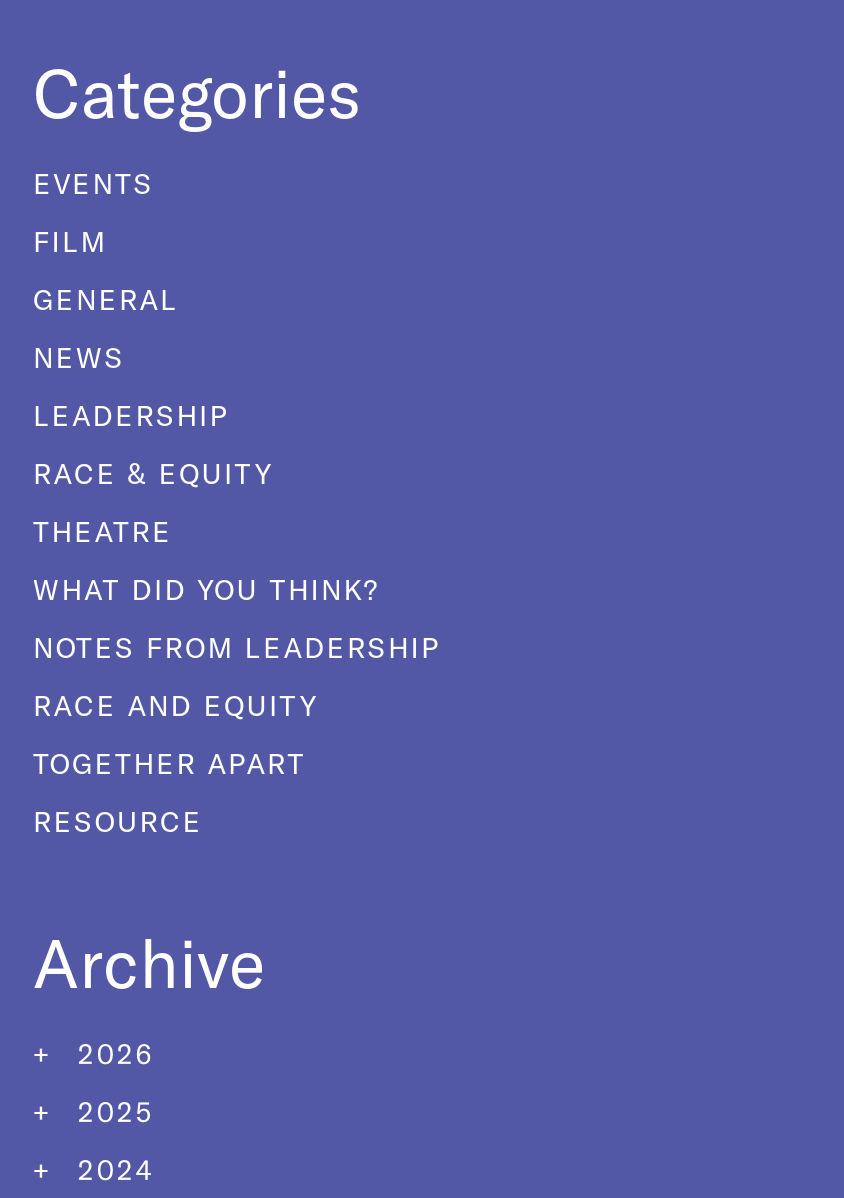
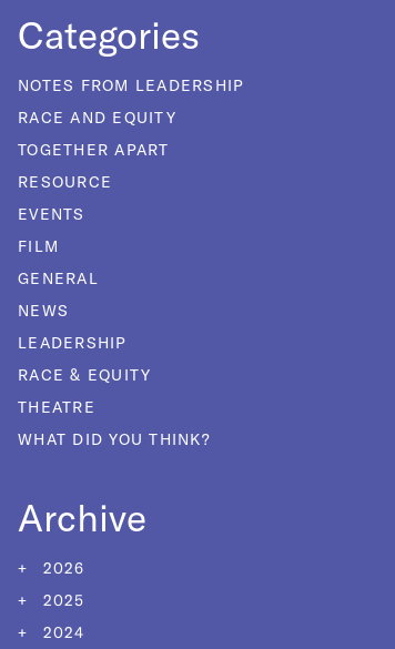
moved down: EVENTS | FILM | GENERAL | NEWS | LEADERSHIP | RACE & EQUITY | THEATRE | WHAT DID YOU THINK?

moved up: NOTES FROM LEADERSHIP | RACE AND EQUITY | TOGETHER APART | RESOURCE
